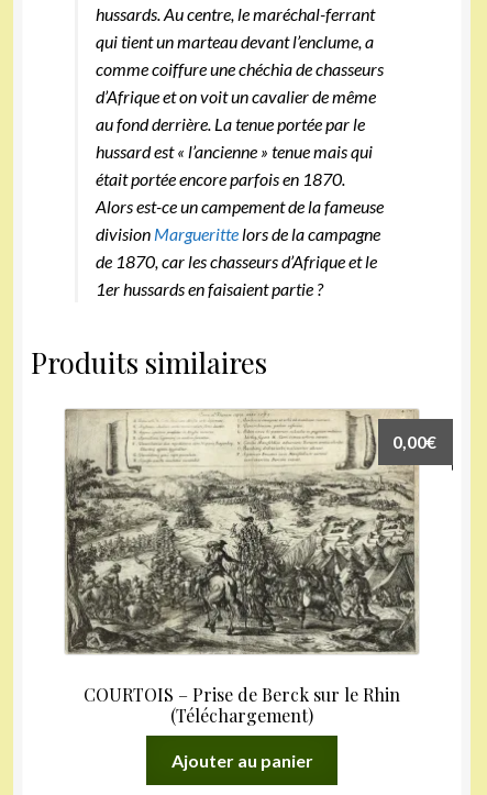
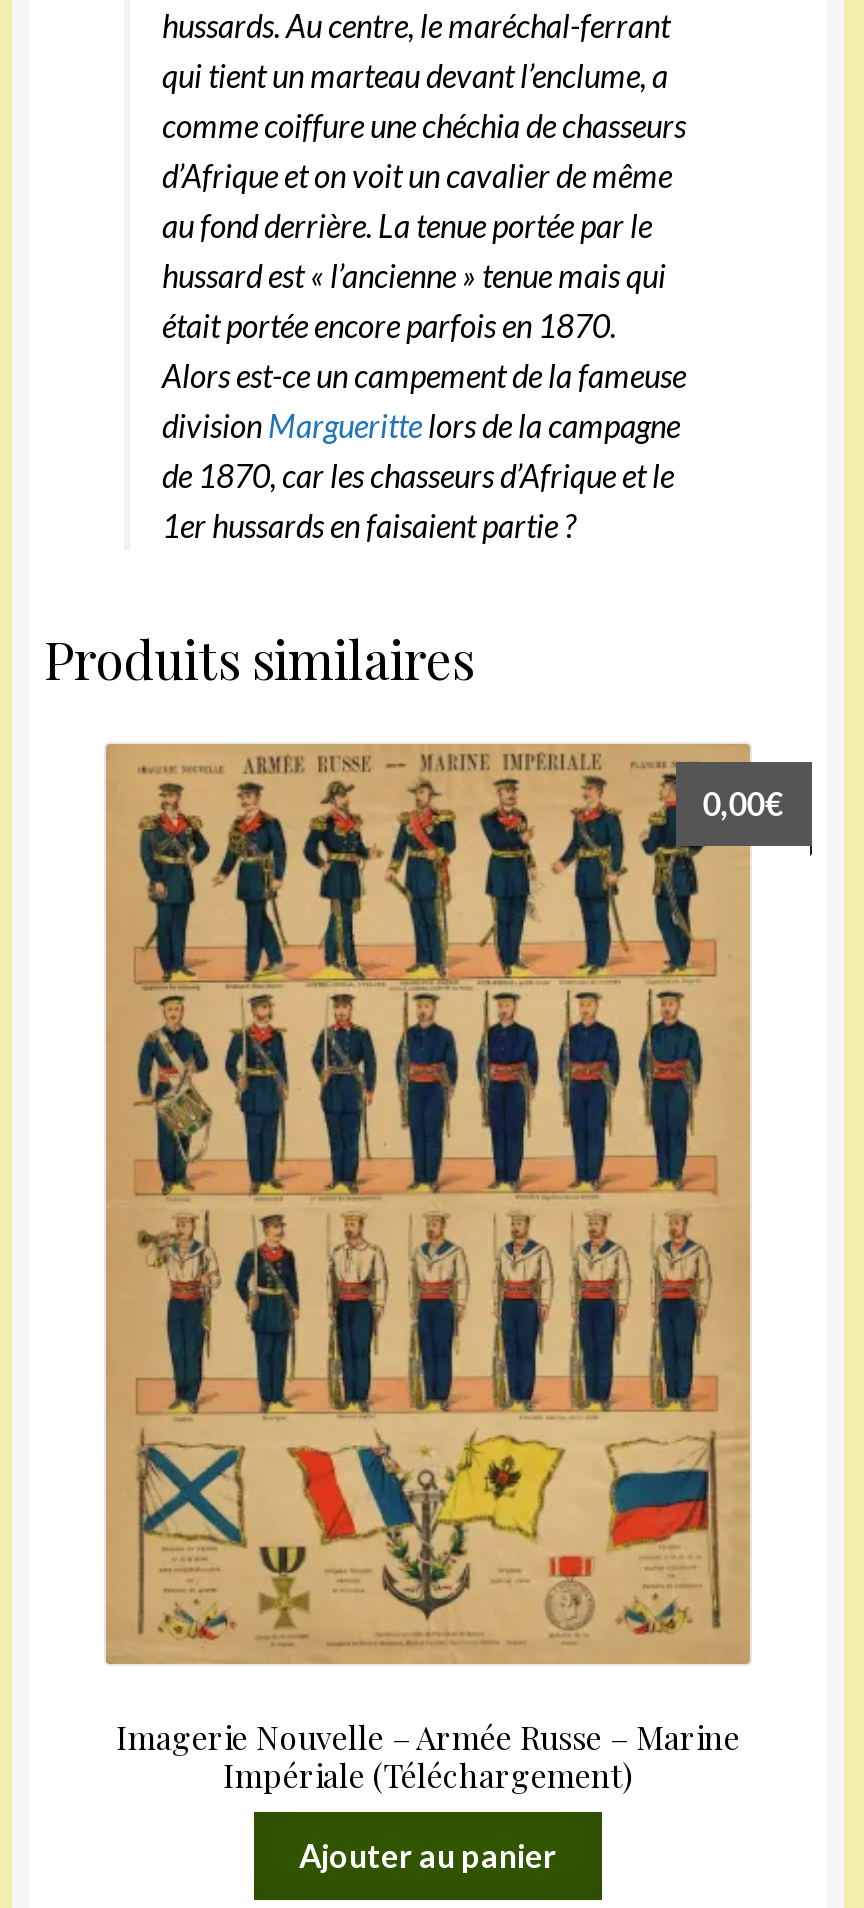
- [image]
- COURTOIS – Prise de Berck sur le Rhin
- (Téléchargement)
+ [image]
+ Imagerie Nouvelle – Armée Russe – Marine
+ Impériale (Téléchargement)
